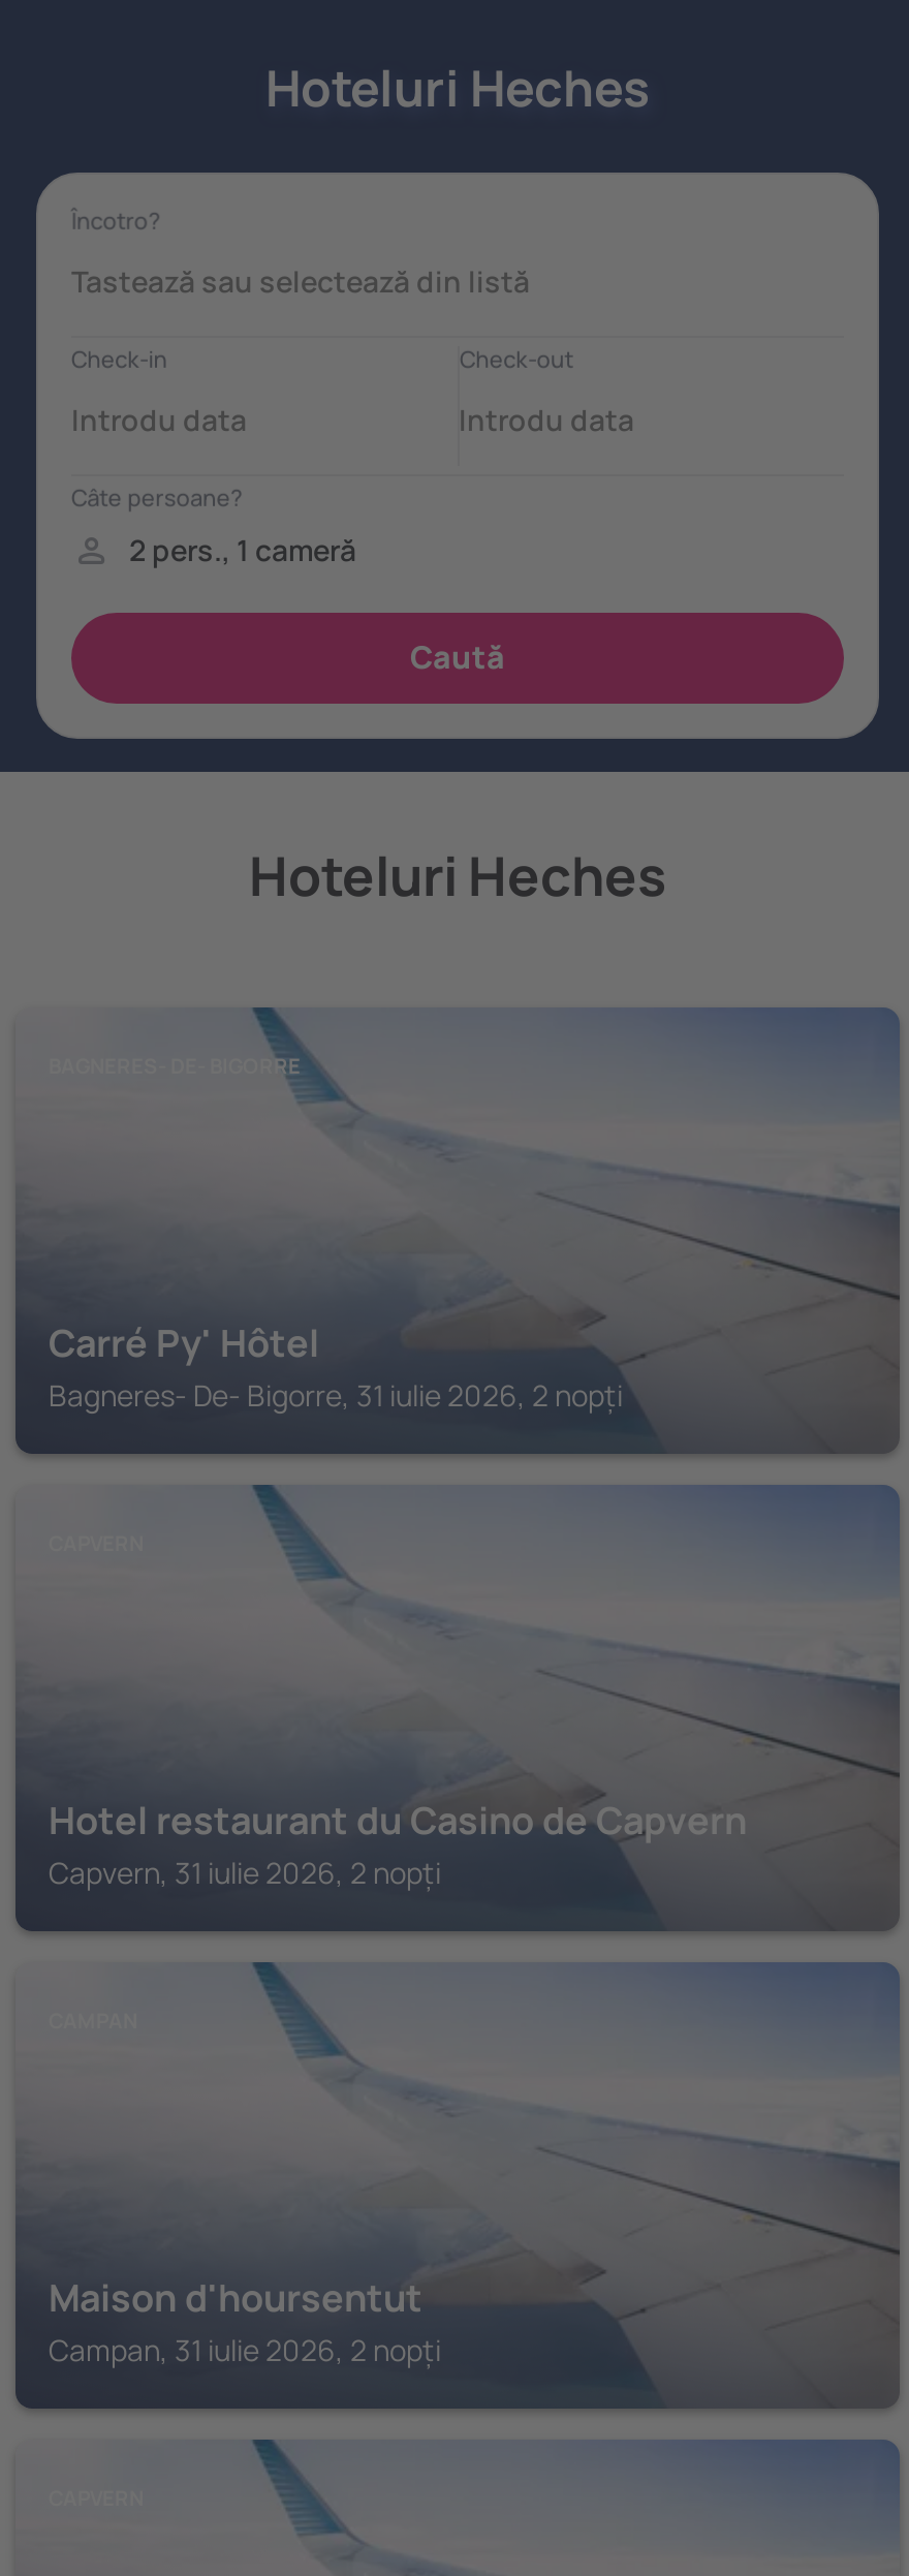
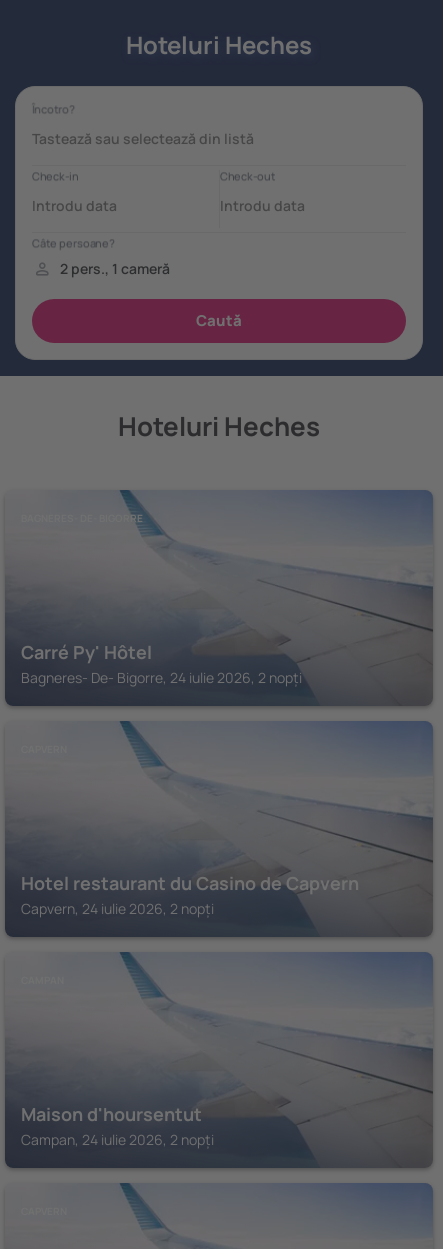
- Bagneres- De- Bigorre, 31 iulie 2026, 2 nopți
+ Bagneres- De- Bigorre, 24 iulie 2026, 2 nopți

- Capvern, 31 iulie 2026, 2 nopți
+ Capvern, 24 iulie 2026, 2 nopți

- Campan, 31 iulie 2026, 2 nopți
+ Campan, 24 iulie 2026, 2 nopți
